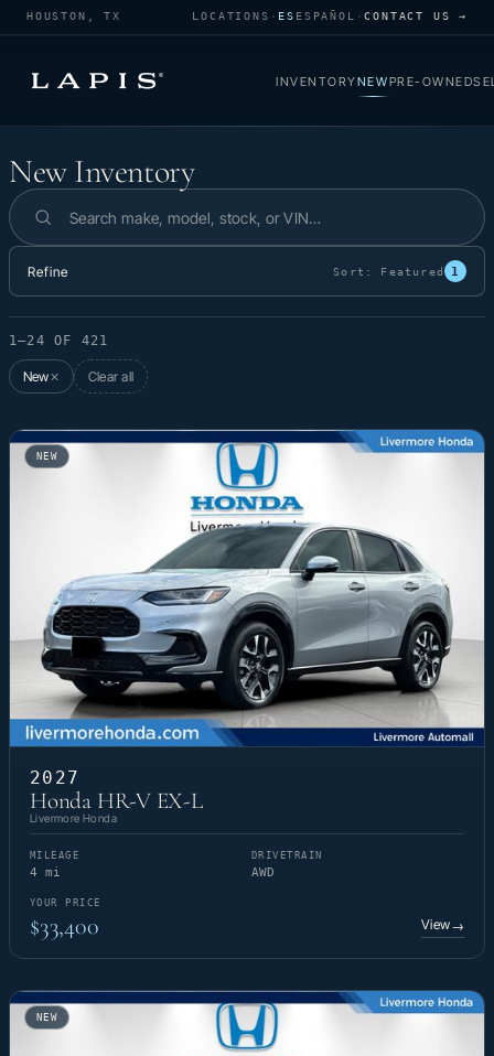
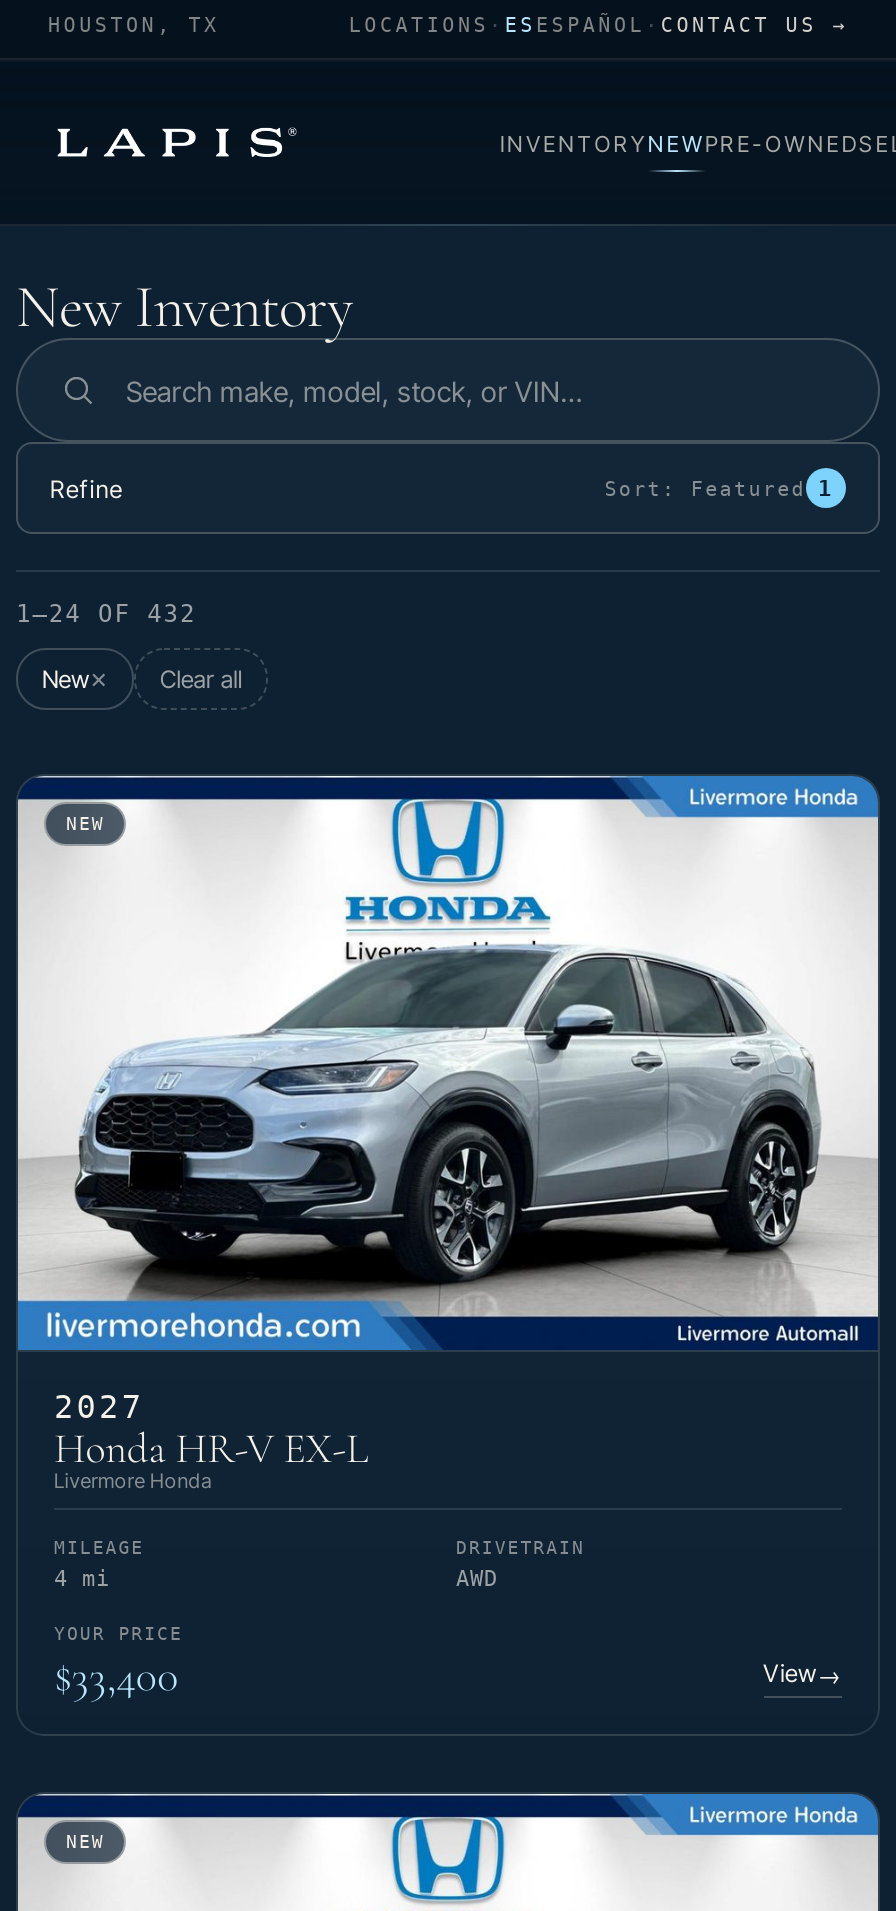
- 1–24 OF 421
+ 1–24 OF 432
